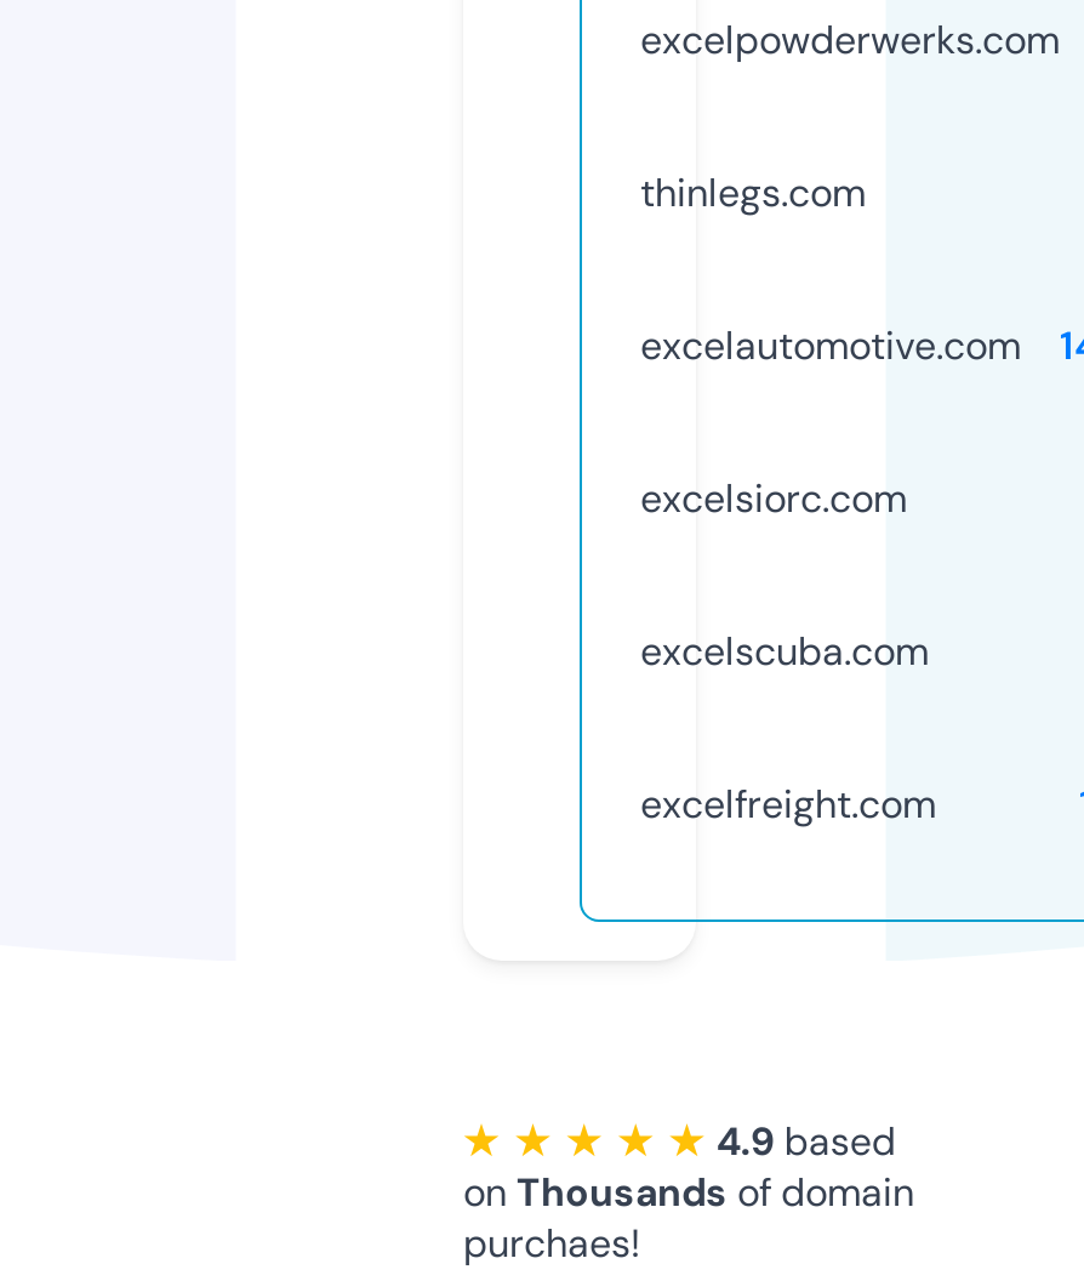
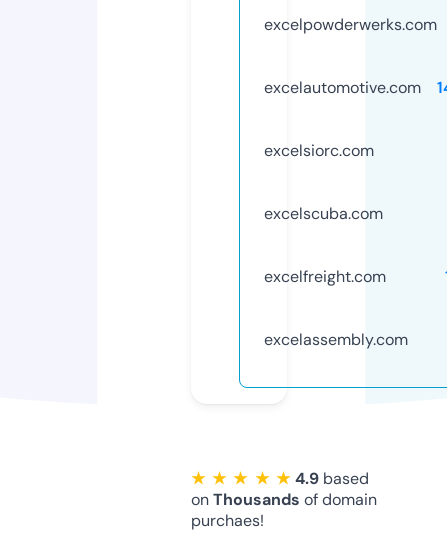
- thinlegs.com

moved up: excelautomotive.com | excelsiorc.com | excelscuba.com | excelfreight.com

+ excelassembly.com
